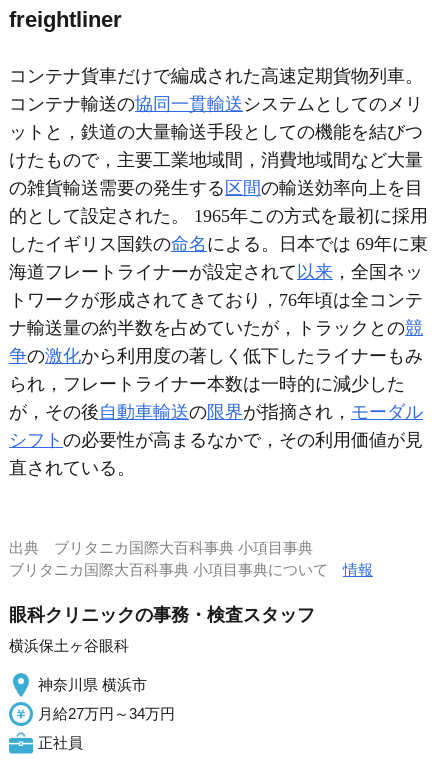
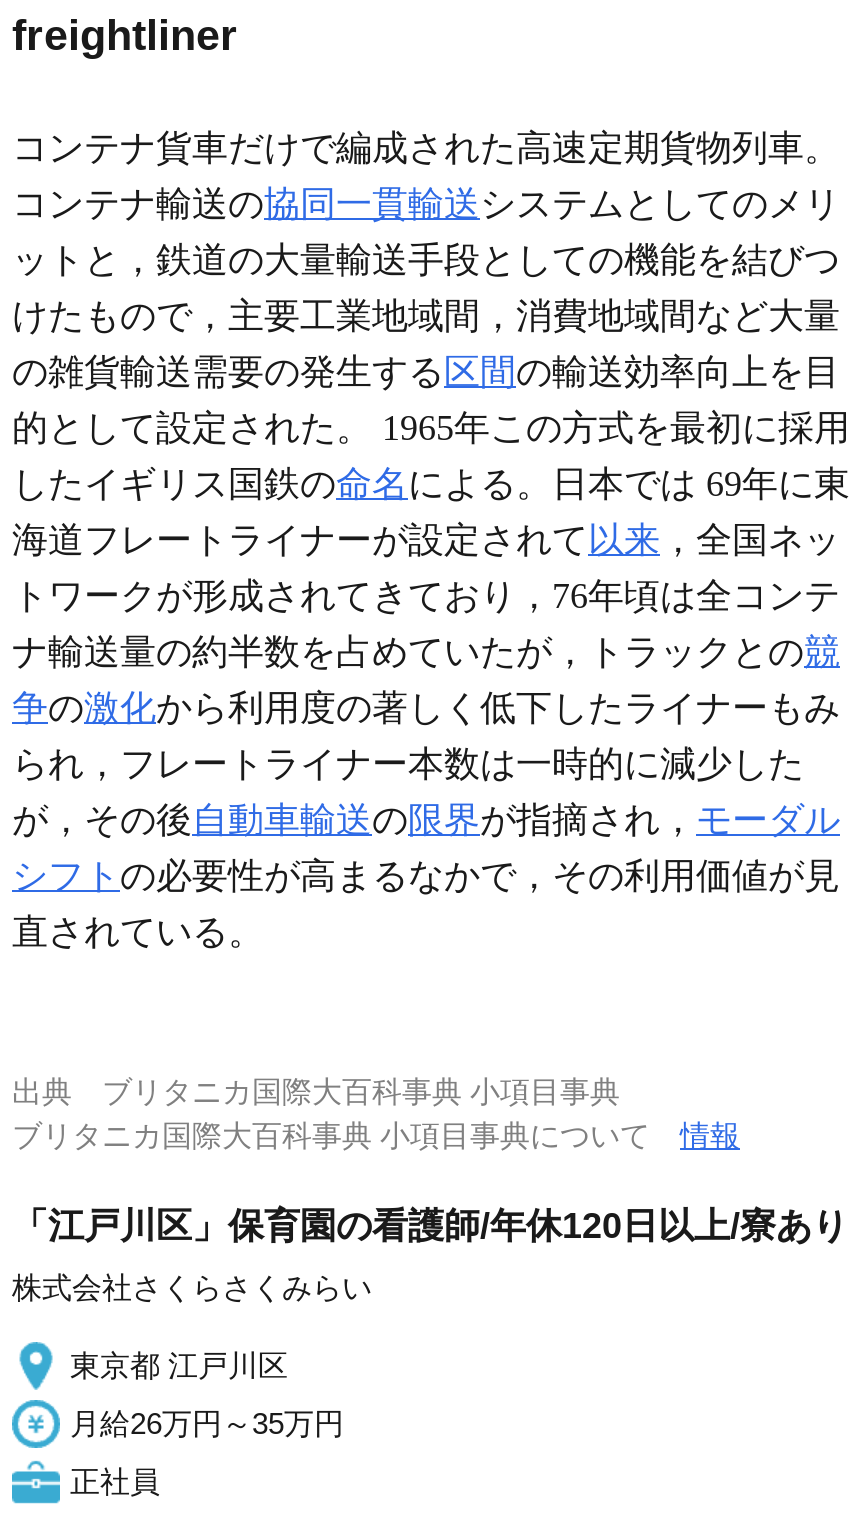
- 眼科クリニックの事務・検査スタッフ
+ 「江戸川区」保育園の看護師/年休120日以上/寮あり

- 横浜保土ヶ谷眼科
+ 株式会社さくらさくみらい

- 神奈川県 横浜市
+ 東京都 江戸川区

- 月給27万円～34万円
+ 月給26万円～35万円
